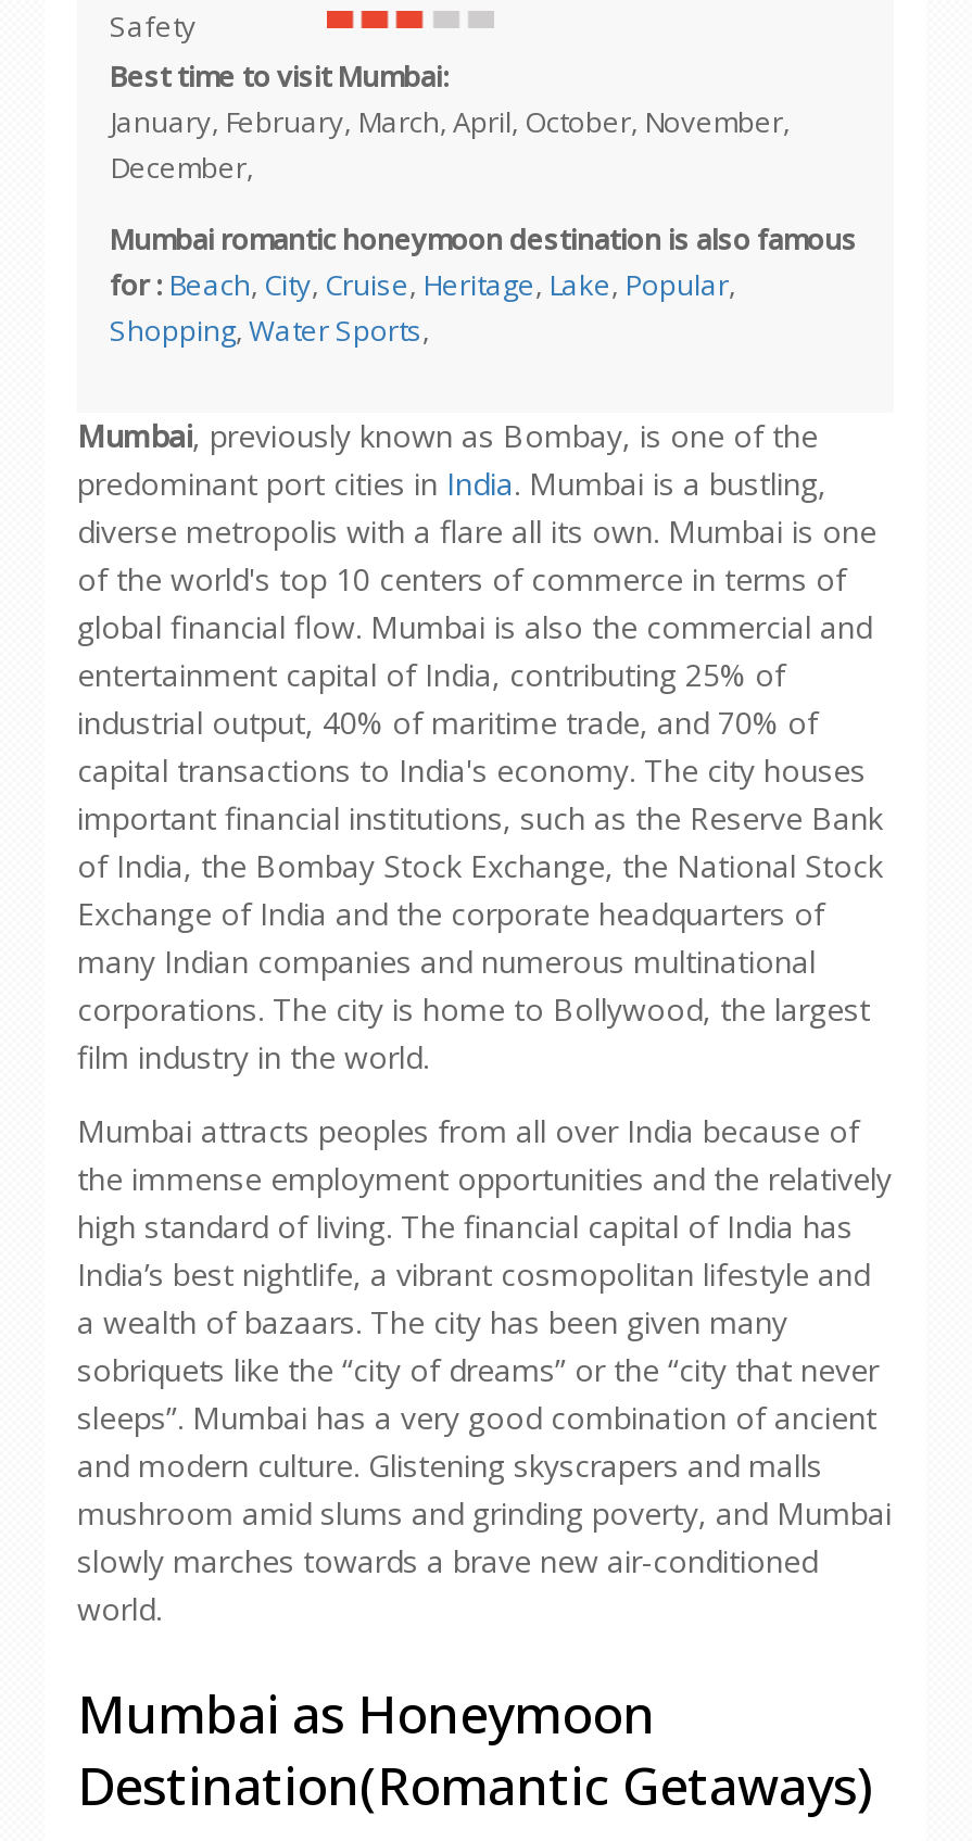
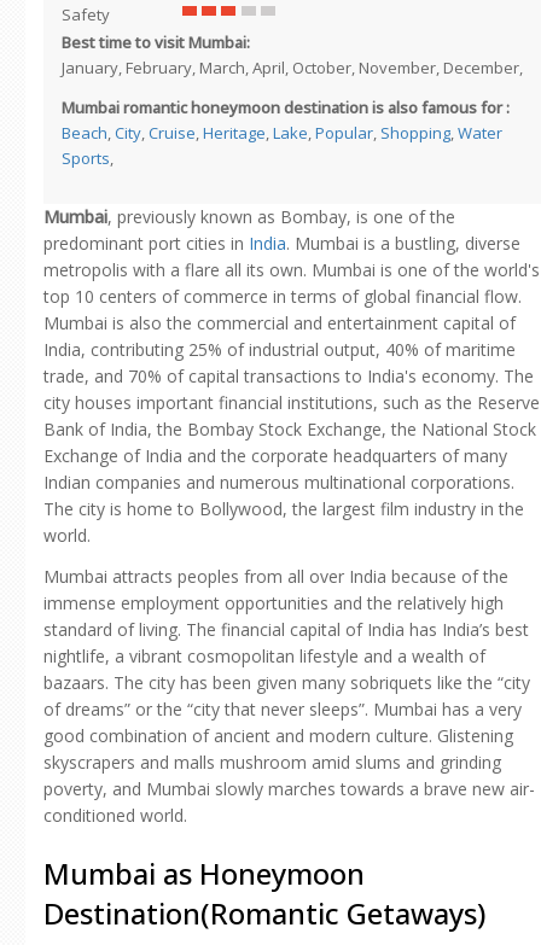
- predominant port cities in India. Mumbai is a bustling,
- diverse metropolis with a flare all its own. Mumbai is one
- of the world's top 10 centers of commerce in terms of
- global financial flow. Mumbai is also the commercial and
- entertainment capital of India, contributing 25% of
- industrial output, 40% of maritime trade, and 70% of
- capital transactions to India's economy. The city houses
- important financial institutions, such as the Reserve Bank
- of India, the Bombay Stock Exchange, the National Stock
- Exchange of India and the corporate headquarters of
- many Indian companies and numerous multinational
- corporations. The city is home to Bollywood, the largest
- film industry in the world.
- Mumbai attracts peoples from all over India because of
- the immense employment opportunities and the relatively
- high standard of living. The financial capital of India has
- India’s best nightlife, a vibrant cosmopolitan lifestyle and
- a wealth of bazaars. The city has been given many
- sobriquets like the “city of dreams” or the “city that never
- sleeps”. Mumbai has a very good combination of ancient
- and modern culture. Glistening skyscrapers and malls
- mushroom amid slums and grinding poverty, and Mumbai
- slowly marches towards a brave new air-conditioned
+ predominant port cities in India. Mumbai is a bustling, diverse
+ metropolis with a flare all its own. Mumbai is one of the world's
+ top 10 centers of commerce in terms of global financial flow.
+ Mumbai is also the commercial and entertainment capital of
+ India, contributing 25% of industrial output, 40% of maritime
+ trade, and 70% of capital transactions to India's economy. The
+ city houses important financial institutions, such as the Reserve
+ Bank of India, the Bombay Stock Exchange, the National Stock
+ Exchange of India and the corporate headquarters of many
+ Indian companies and numerous multinational corporations.
+ The city is home to Bollywood, the largest film industry in the

moved up: world.

+ Mumbai attracts peoples from all over India because of the
+ immense employment opportunities and the relatively high
+ standard of living. The financial capital of India has India’s best
+ nightlife, a vibrant cosmopolitan lifestyle and a wealth of
+ bazaars. The city has been given many sobriquets like the “city
+ of dreams” or the “city that never sleeps”. Mumbai has a very
+ good combination of ancient and modern culture. Glistening
+ skyscrapers and malls mushroom amid slums and grinding
+ poverty, and Mumbai slowly marches towards a brave new air-
+ conditioned world.
